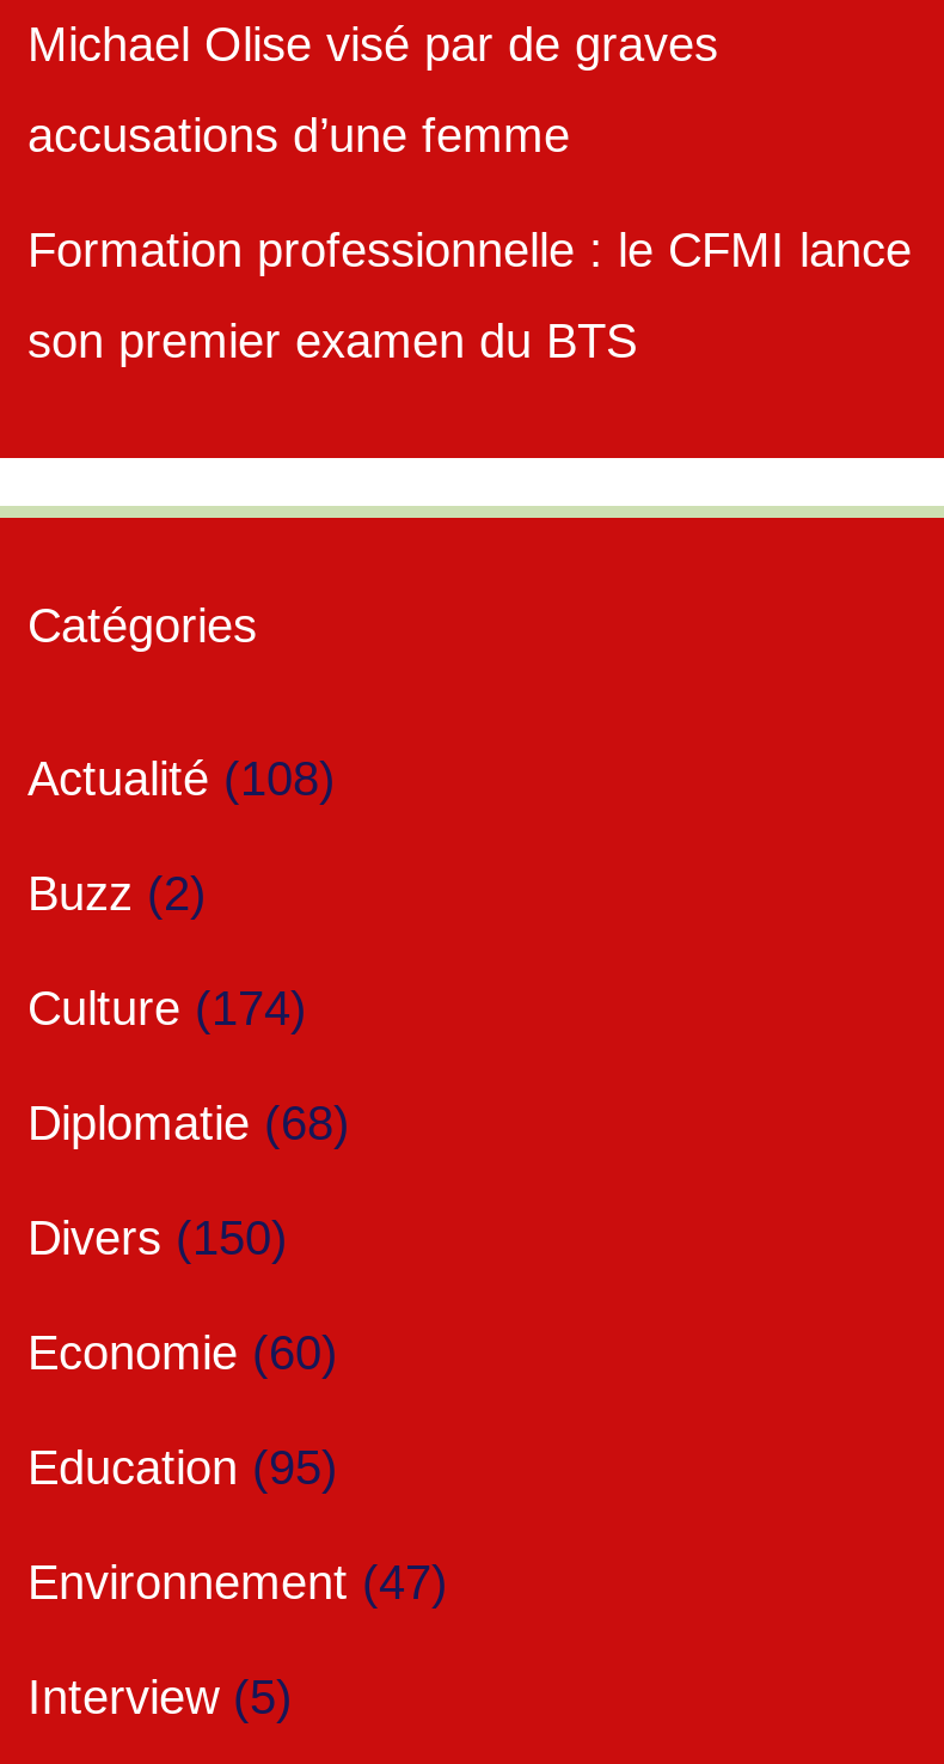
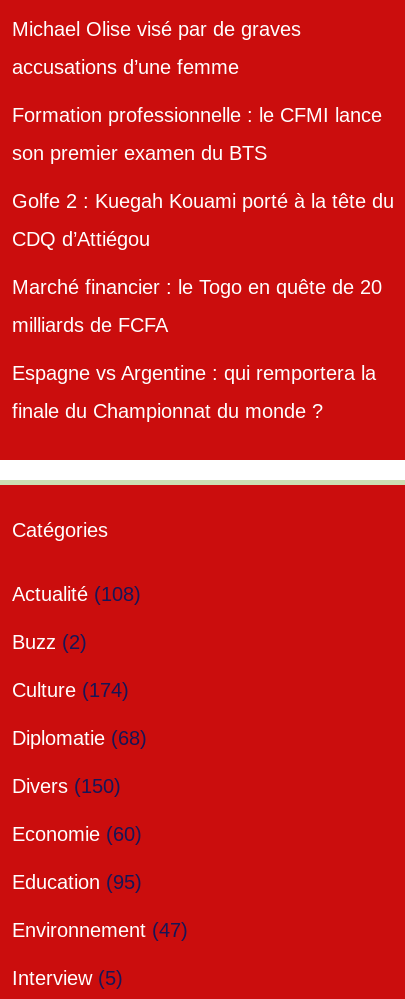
+ Golfe 2 : Kuegah Kouami porté à la tête du
+ CDQ d’Attiégou
+ Marché financier : le Togo en quête de 20
+ milliards de FCFA
+ Espagne vs Argentine : qui remportera la
+ finale du Championnat du monde ?
